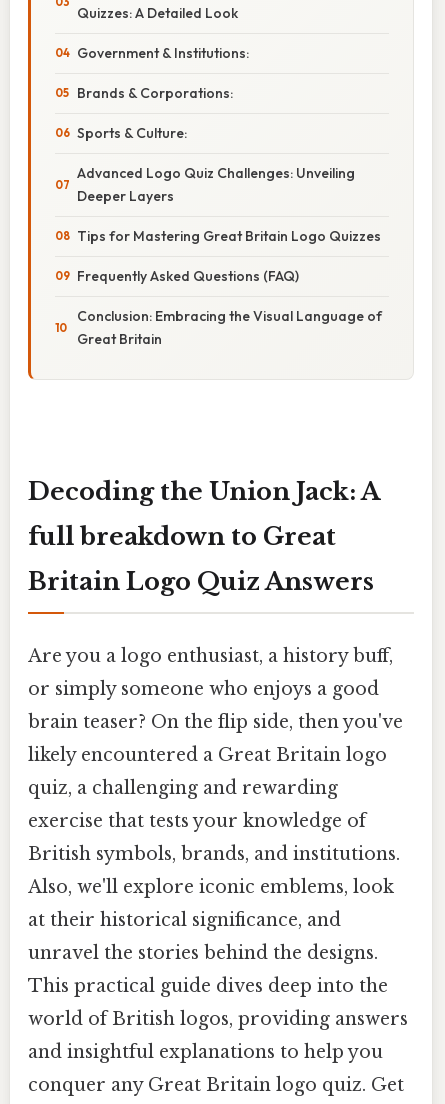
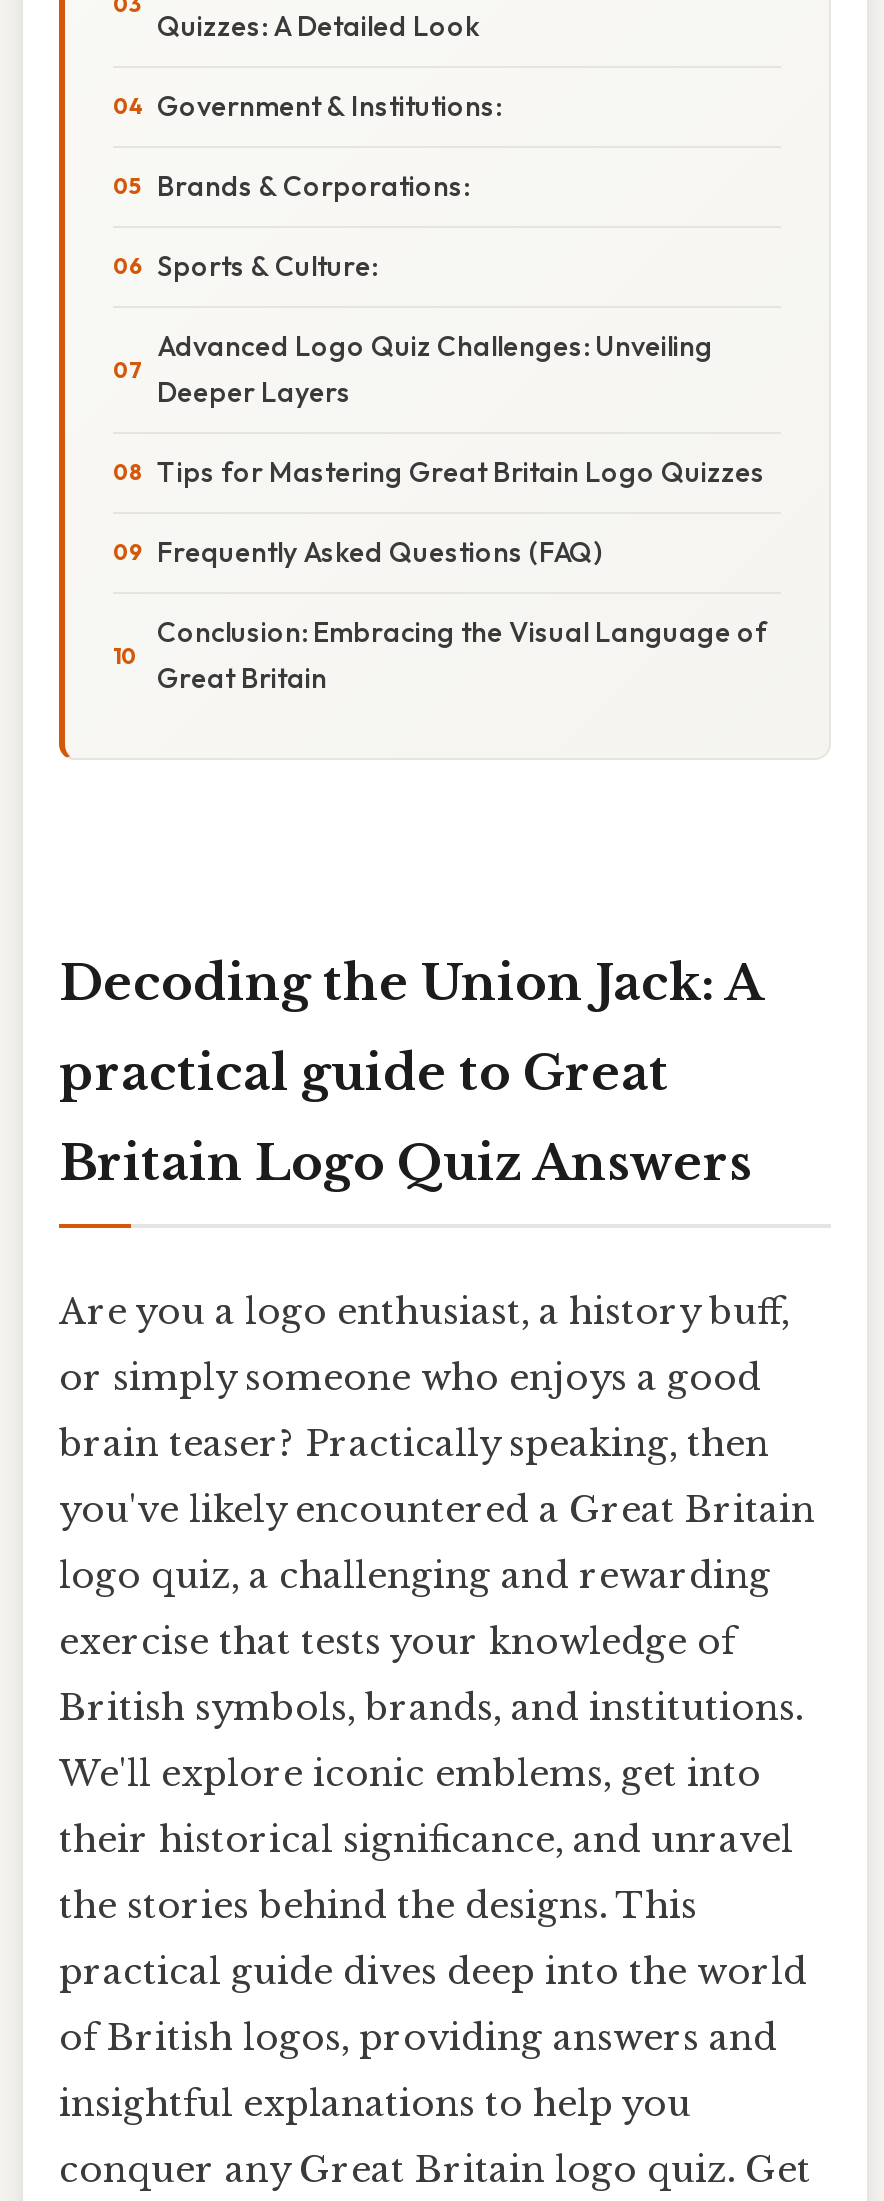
- full breakdown to Great
+ practical guide to Great

- brain teaser? On the flip side, then you've
+ brain teaser? Practically speaking, then

- likely encountered a Great Britain logo
+ you've likely encountered a Great Britain

- quiz, a challenging and rewarding
+ logo quiz, a challenging and rewarding

- Also, we'll explore iconic emblems, look
+ We'll explore iconic emblems, get into

- at their historical significance, and
+ their historical significance, and unravel

- unravel the stories behind the designs.
+ the stories behind the designs. This

- This practical guide dives deep into the
+ practical guide dives deep into the world

- world of British logos, providing answers
+ of British logos, providing answers and

- and insightful explanations to help you
+ insightful explanations to help you
